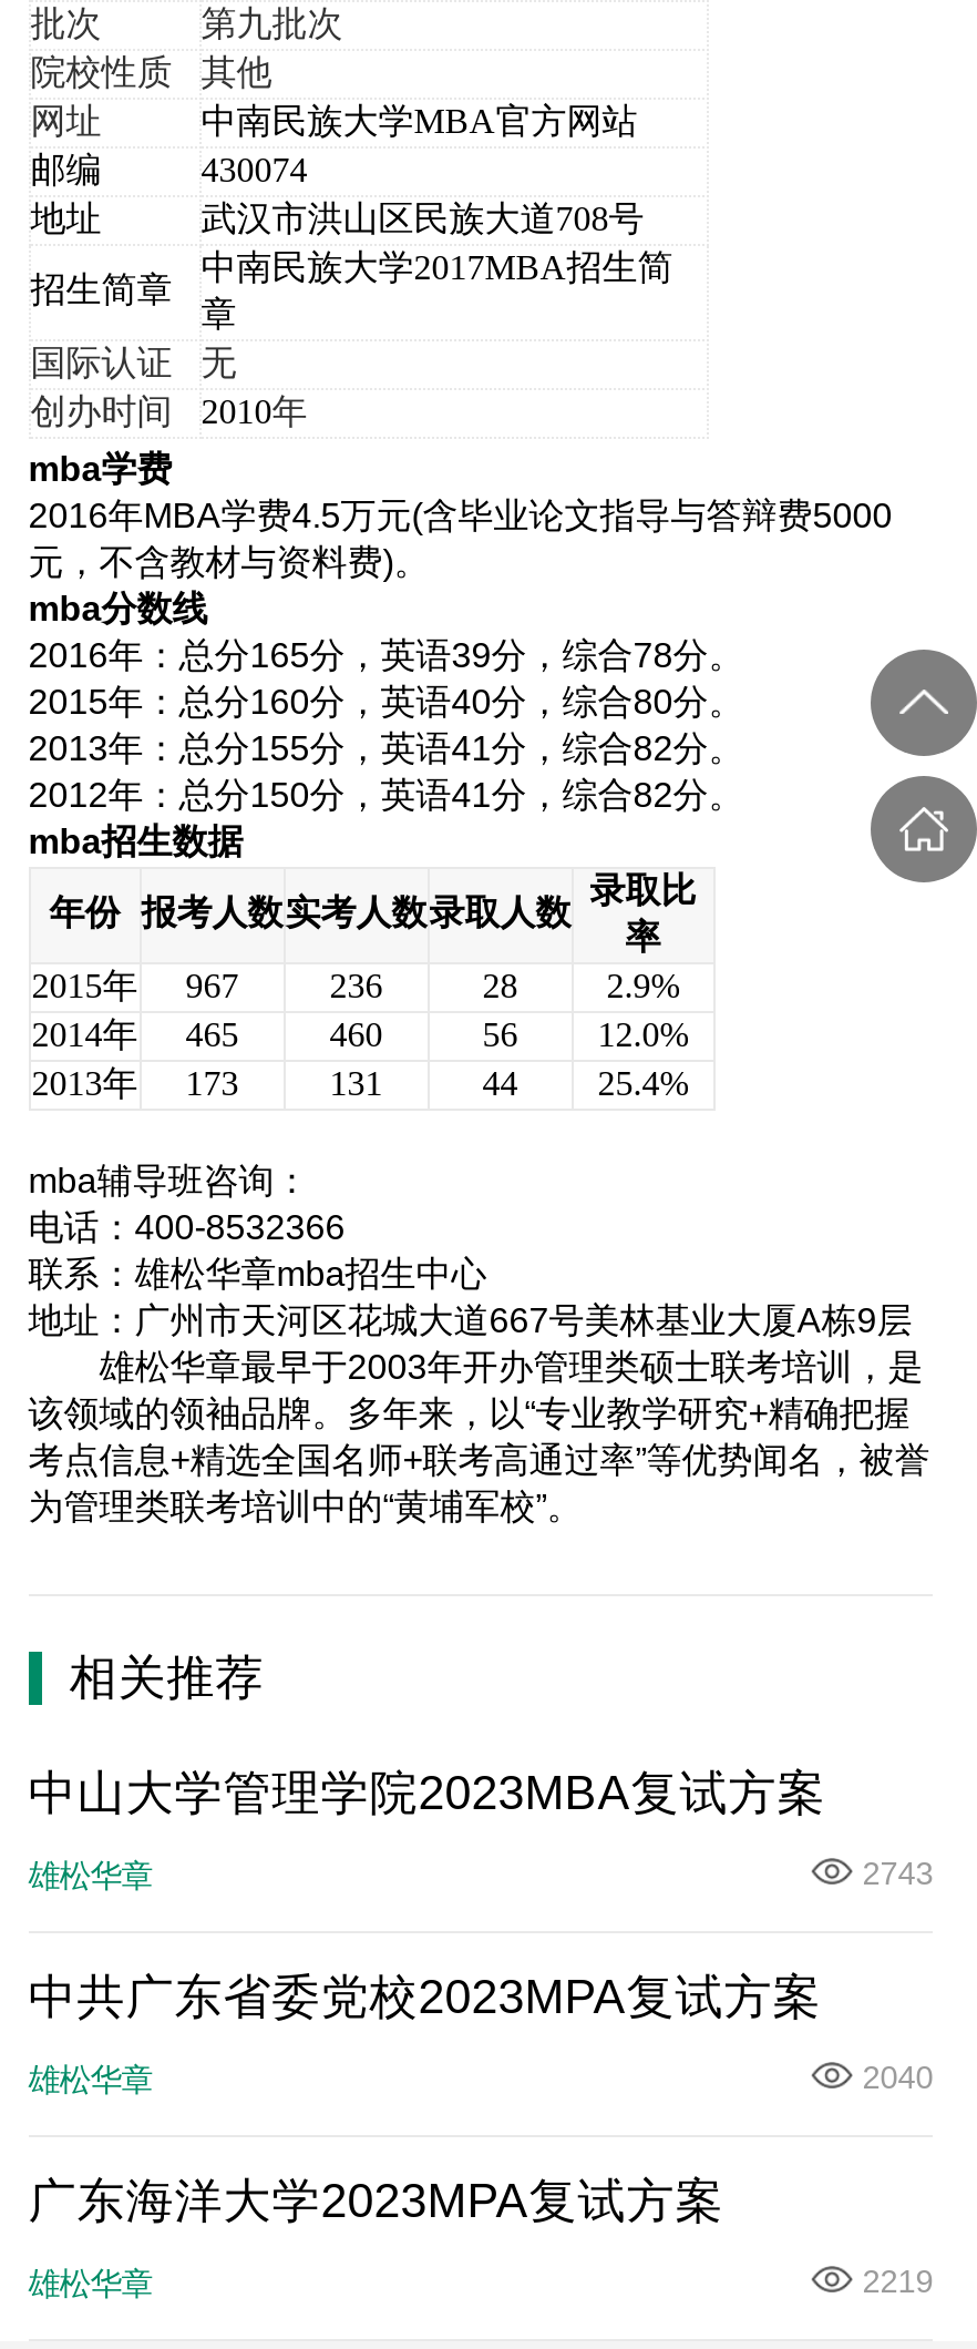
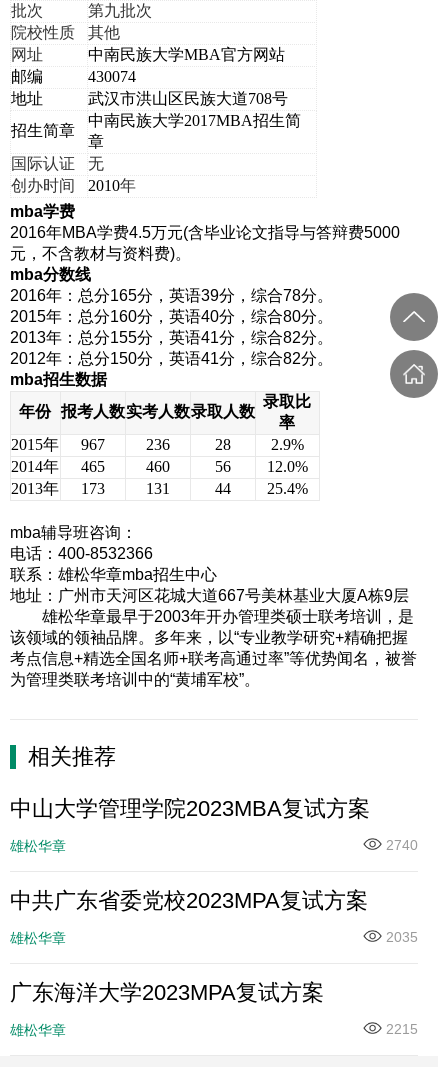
- 2743
+ 2740

- 2040
+ 2035

- 2219
+ 2215
